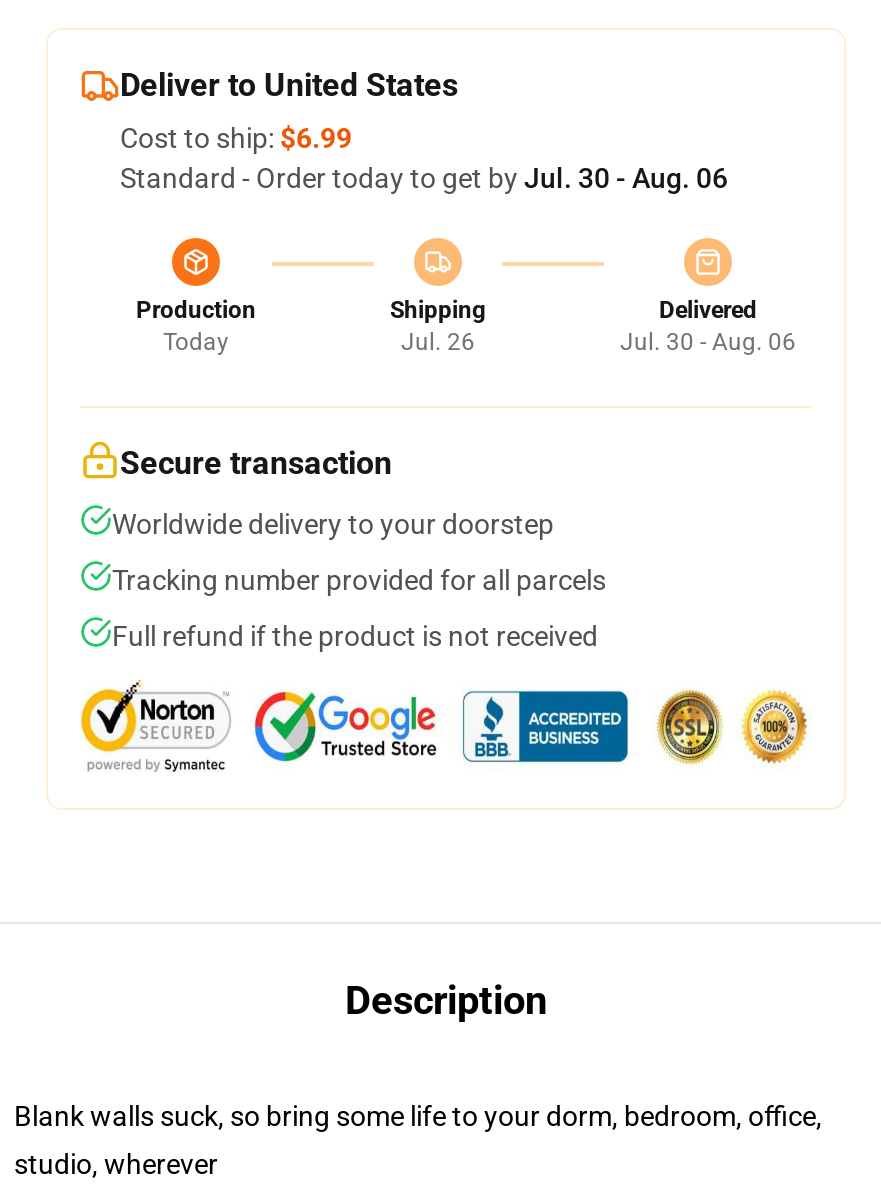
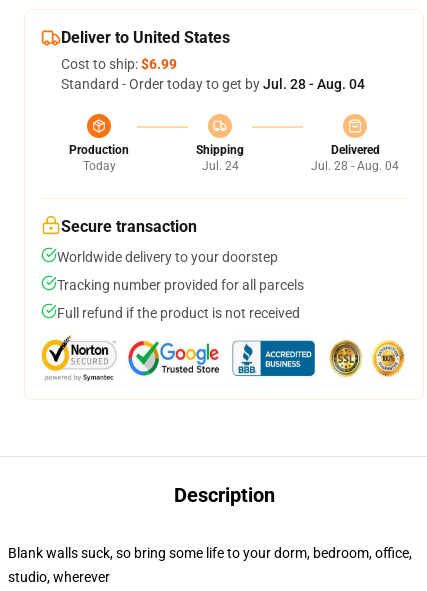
- Standard - Order today to get by Jul. 30 - Aug. 06
+ Standard - Order today to get by Jul. 28 - Aug. 04

- Jul. 26
+ Jul. 24

- Jul. 30 - Aug. 06
+ Jul. 28 - Aug. 04
